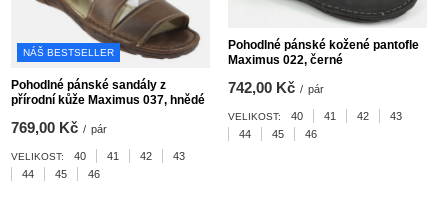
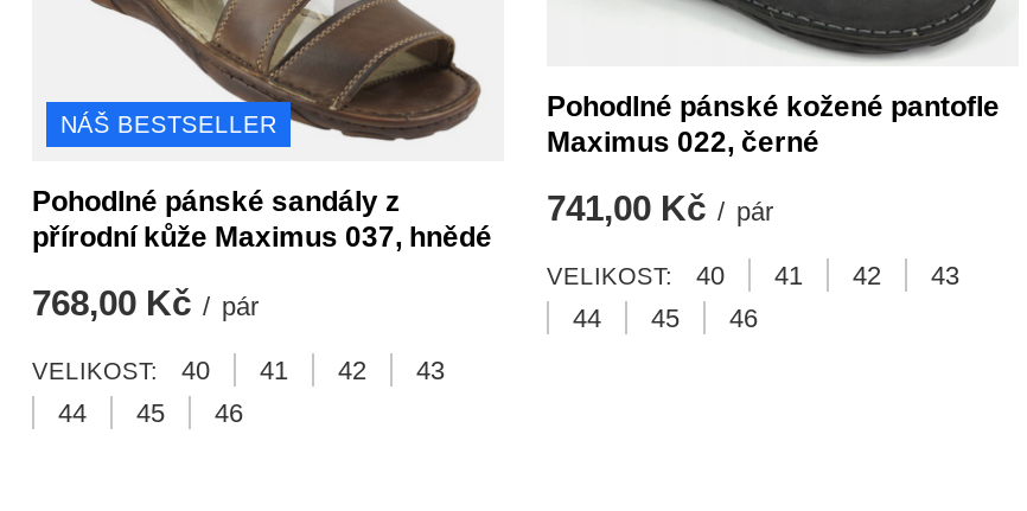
- 742,00 Kč / pár
+ 741,00 Kč / pár

- 769,00 Kč / pár
+ 768,00 Kč / pár
